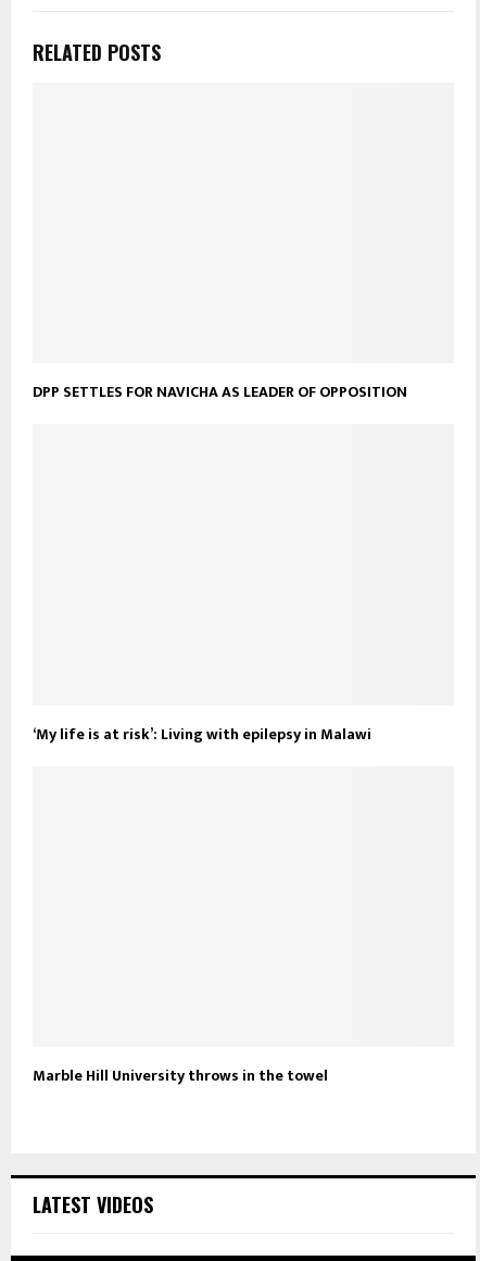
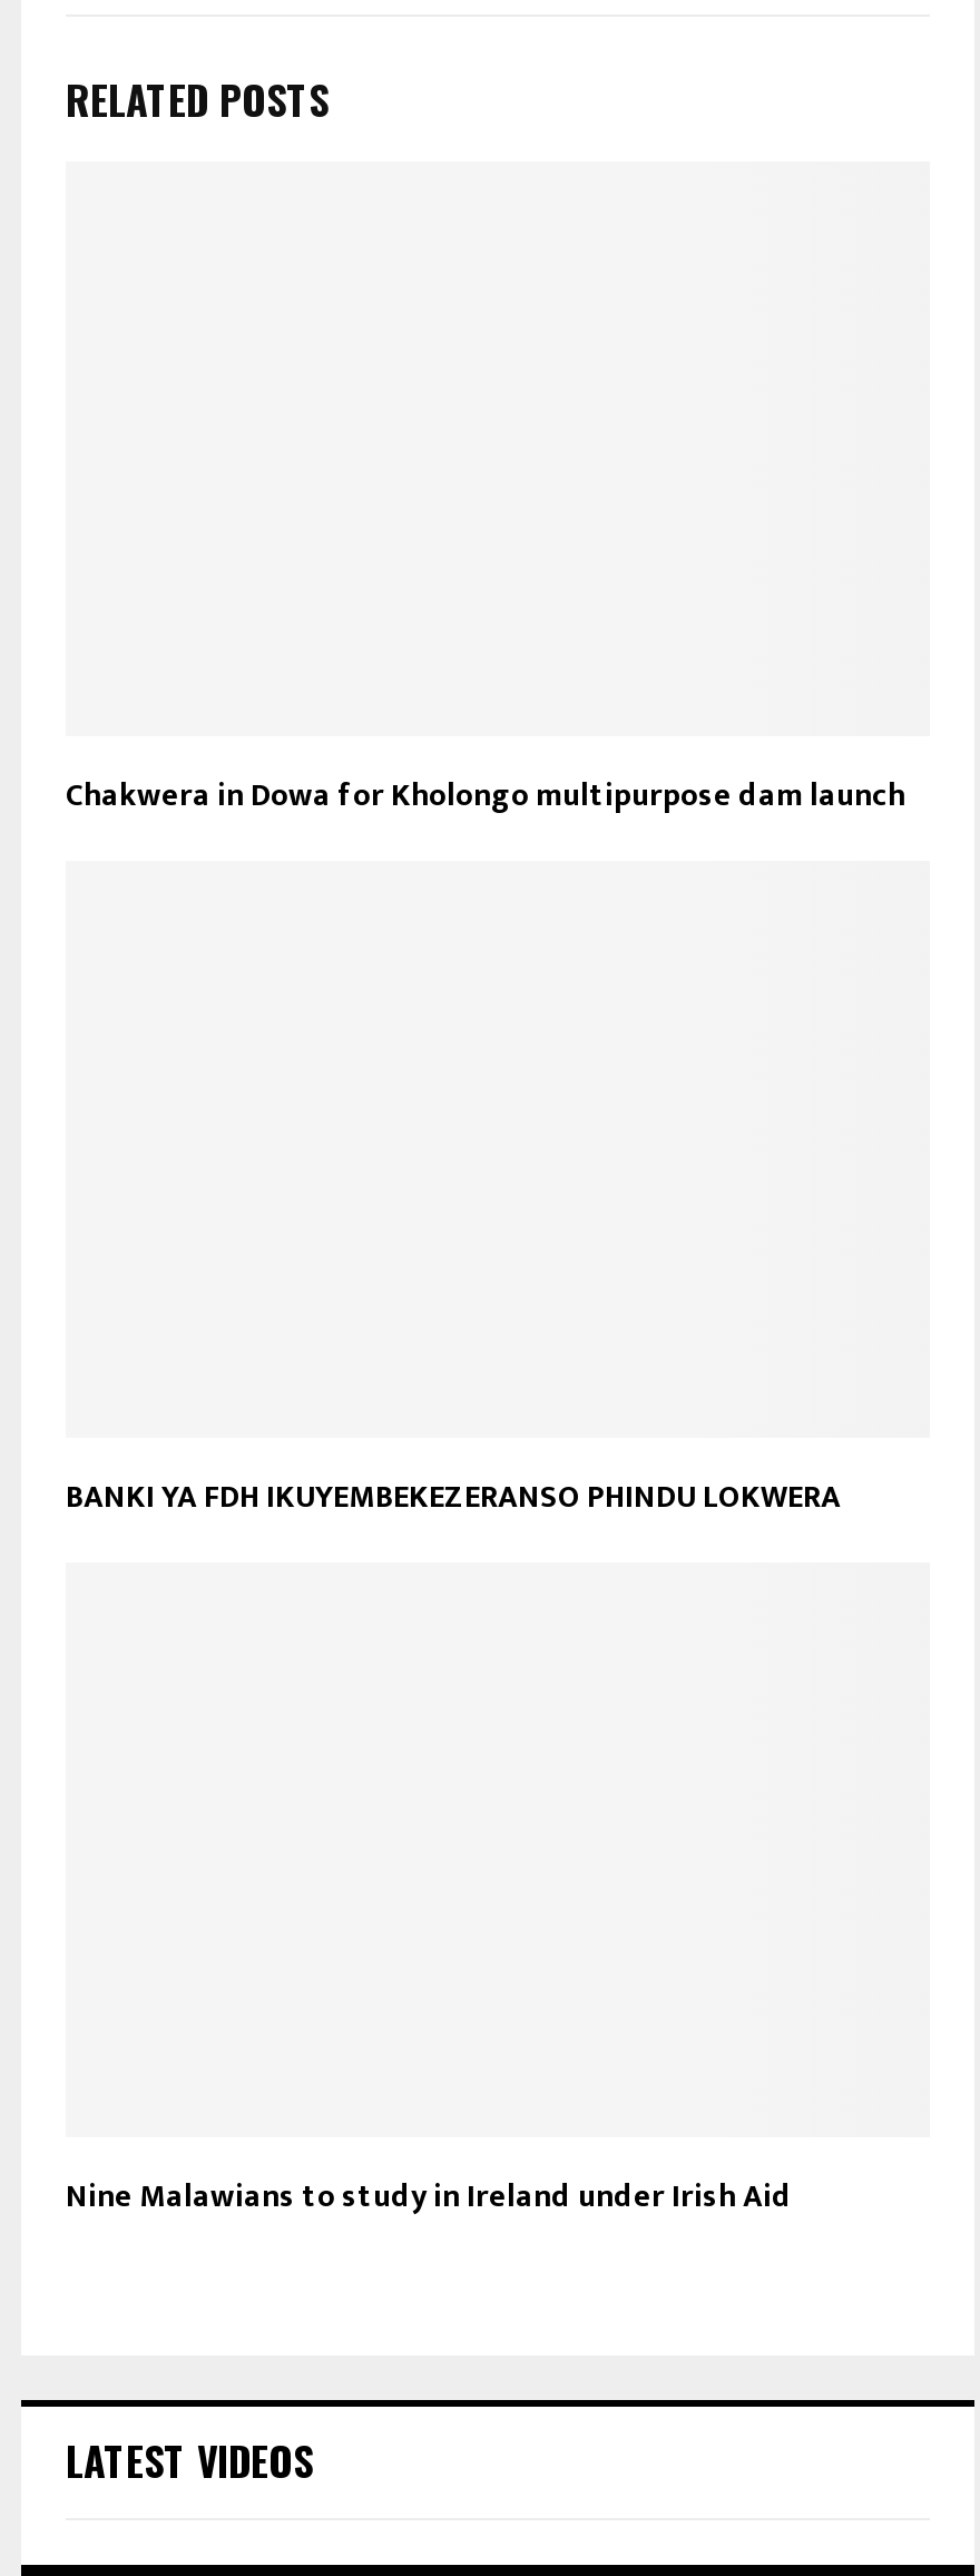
- DPP SETTLES FOR NAVICHA AS LEADER OF OPPOSITION
+ Chakwera in Dowa for Kholongo multipurpose dam launch

- ‘My life is at risk’: Living with epilepsy in Malawi
+ BANKI YA FDH IKUYEMBEKEZERANSO PHINDU LOKWERA

- Marble Hill University throws in the towel
+ Nine Malawians to study in Ireland under Irish Aid
